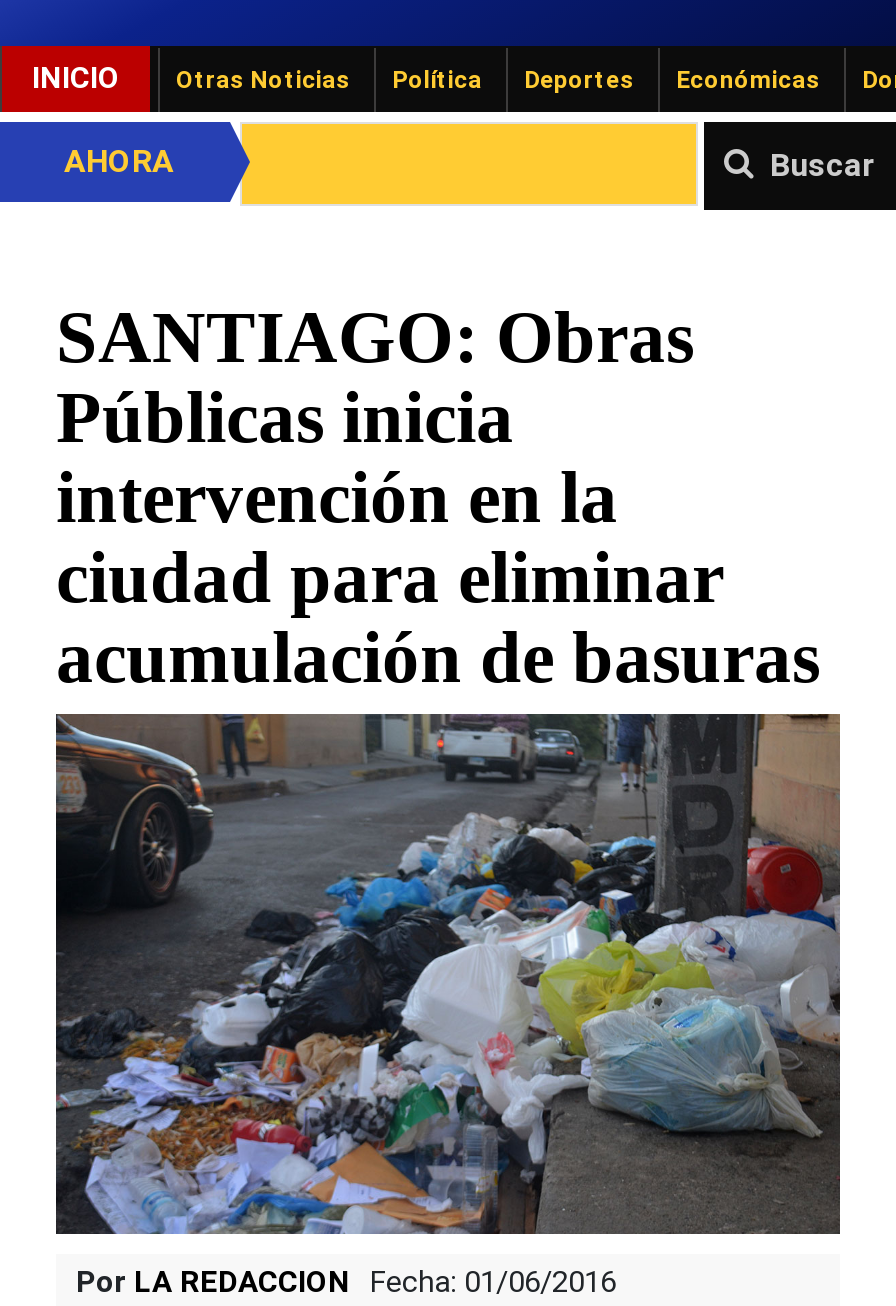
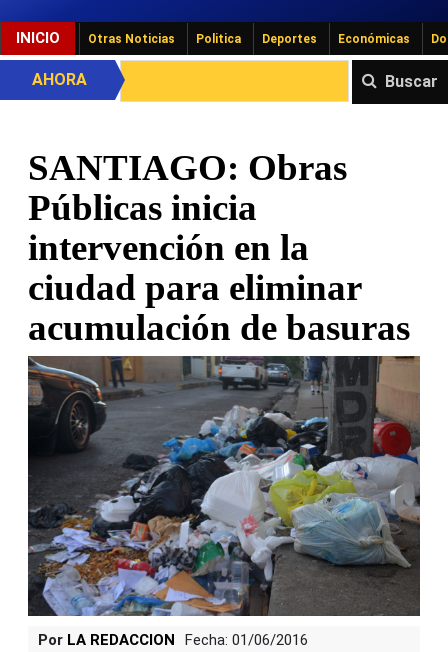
- Política
+ Politica
